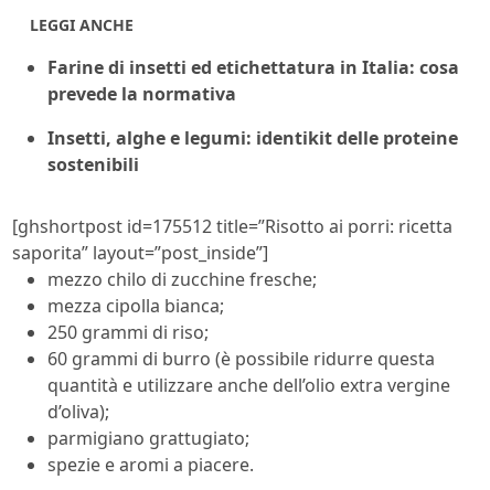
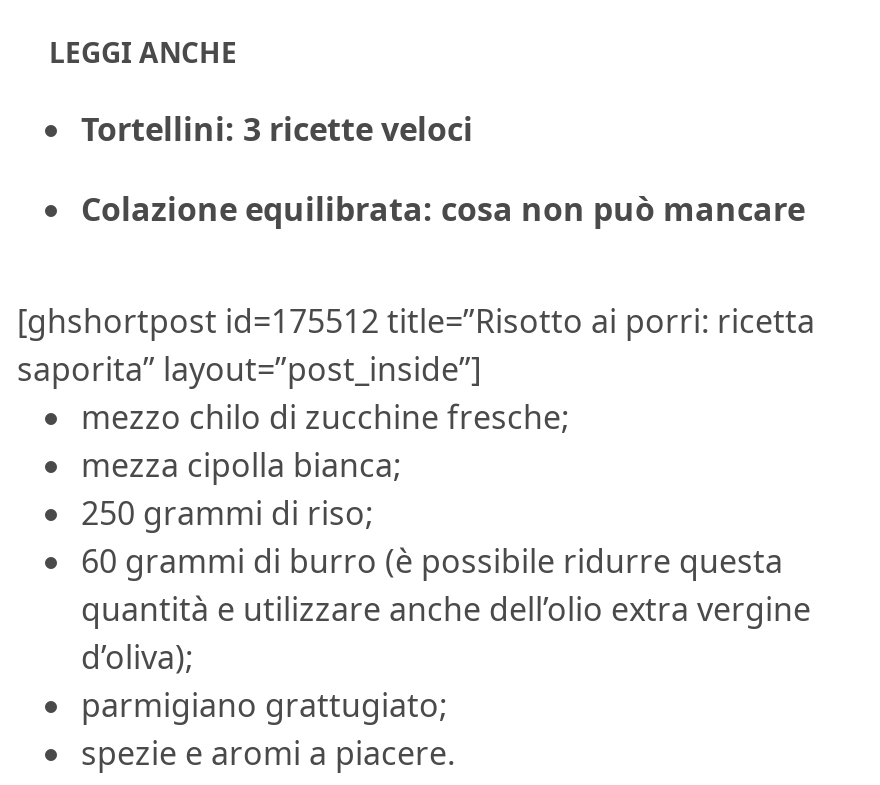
- Farine di insetti ed etichettatura in Italia: cosa
- prevede la normativa
+ Tortellini: 3 ricette veloci

- Insetti, alghe e legumi: identikit delle proteine
- sostenibili
+ Colazione equilibrata: cosa non può mancare
